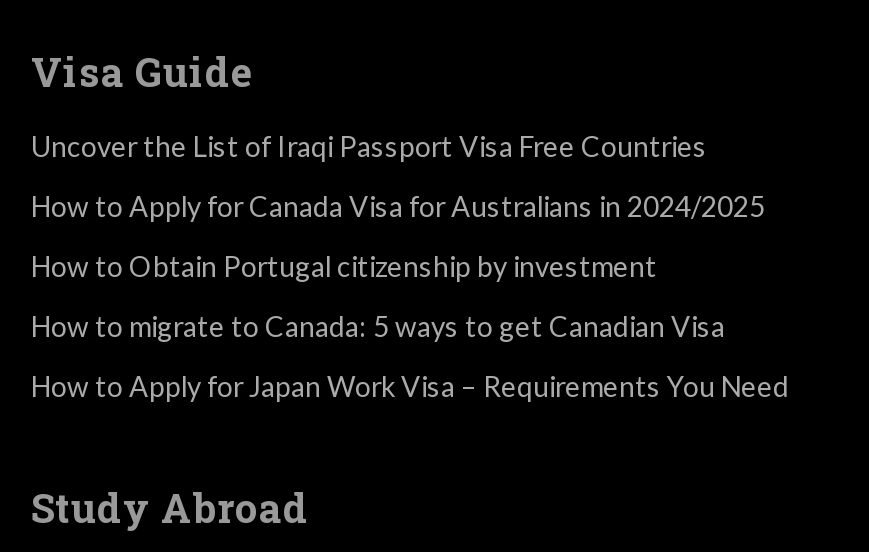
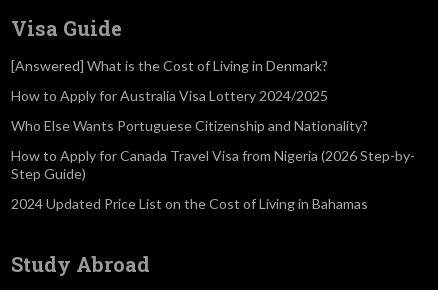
- Uncover the List of Iraqi Passport Visa Free Countries
+ [Answered] What is the Cost of Living in Denmark?

- How to Apply for Canada Visa for Australians in 2024/2025
+ How to Apply for Australia Visa Lottery 2024/2025

- How to Obtain Portugal citizenship by investment
+ Who Else Wants Portuguese Citizenship and Nationality?

- How to migrate to Canada: 5 ways to get Canadian Visa
+ How to Apply for Canada Travel Visa from Nigeria (2026 Step-by-
+ Step Guide)

- How to Apply for Japan Work Visa – Requirements You Need
+ 2024 Updated Price List on the Cost of Living in Bahamas
